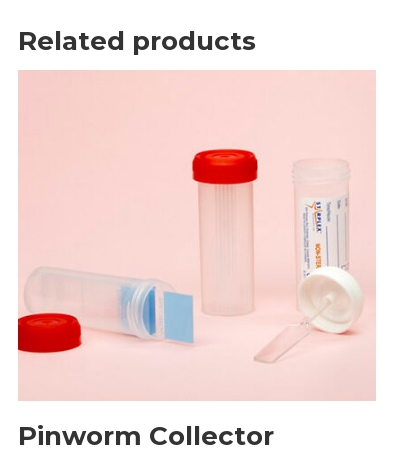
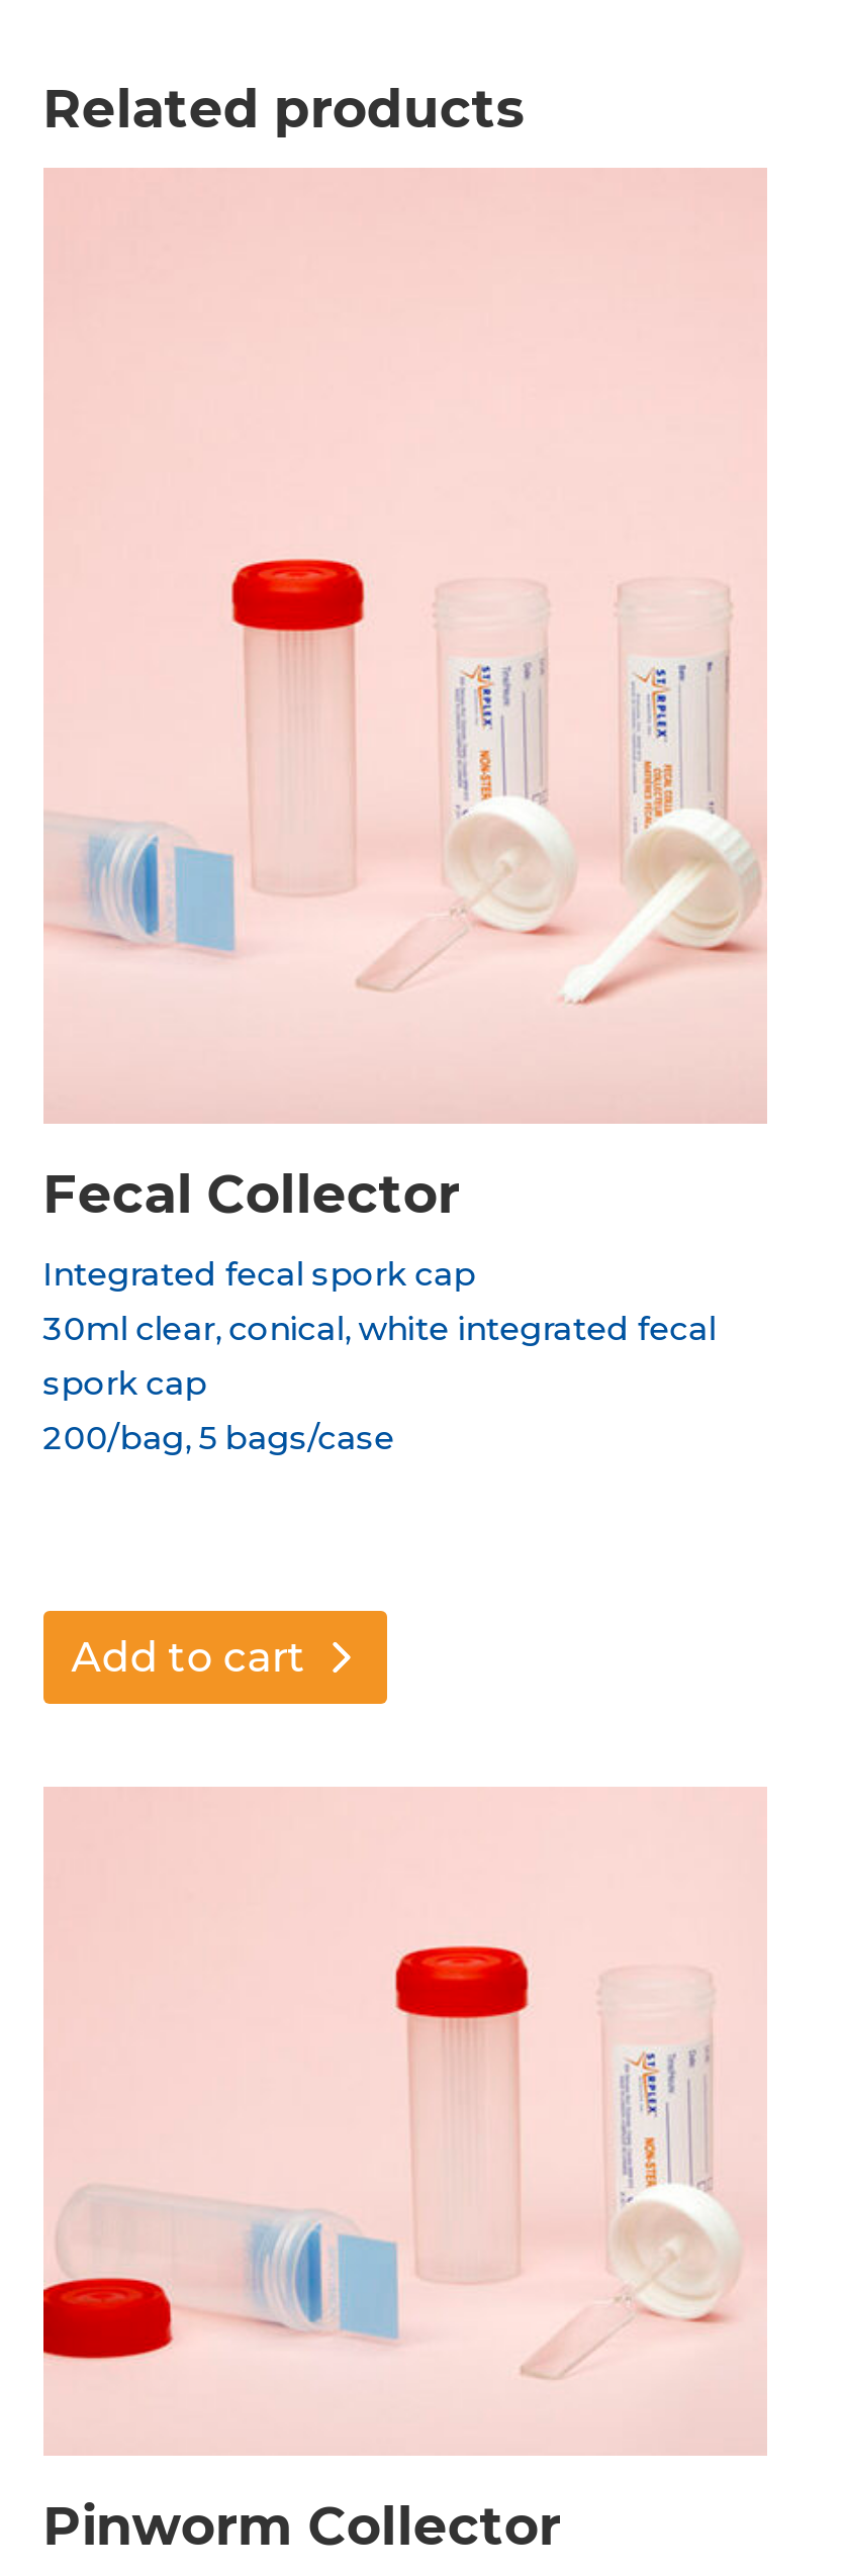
+ [image]
+ Fecal Collector
+ Integrated fecal spork cap
+ 30ml clear, conical, white integrated fecal
+ spork cap
+ 200/bag, 5 bags/case

+ Add to cart
